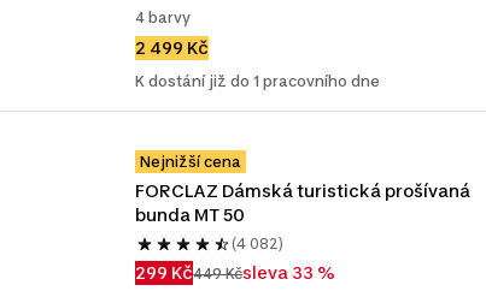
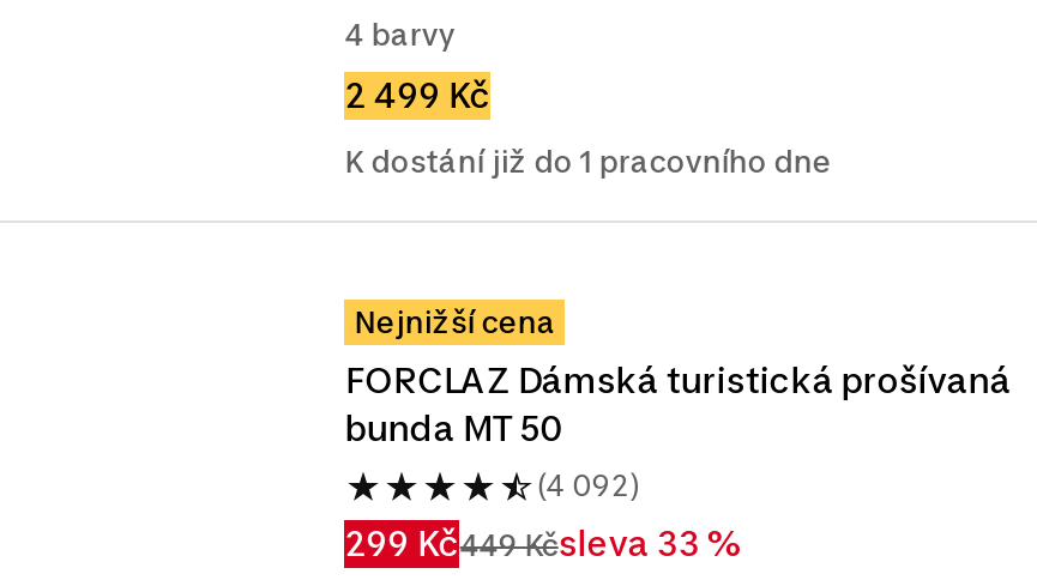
- (4 082)
+ (4 092)
